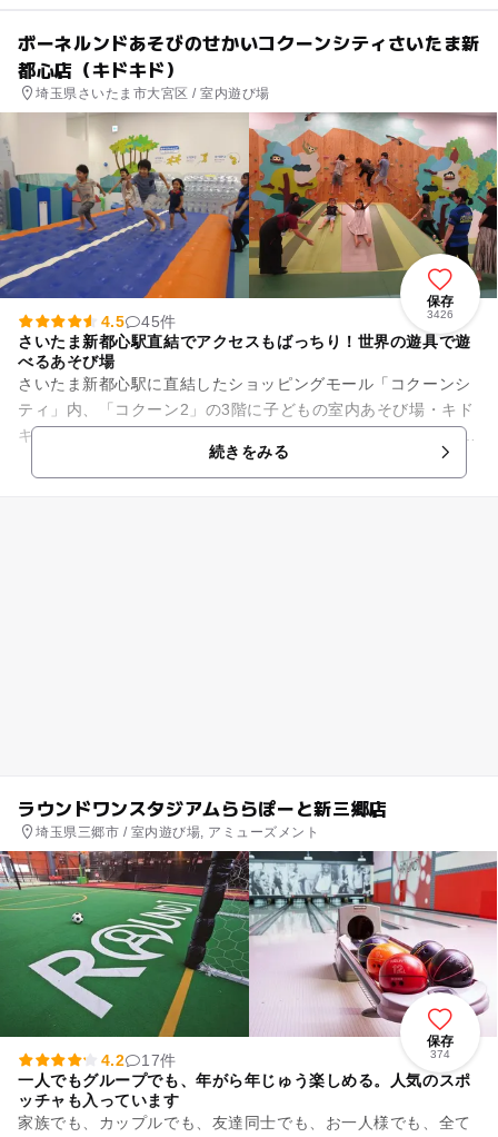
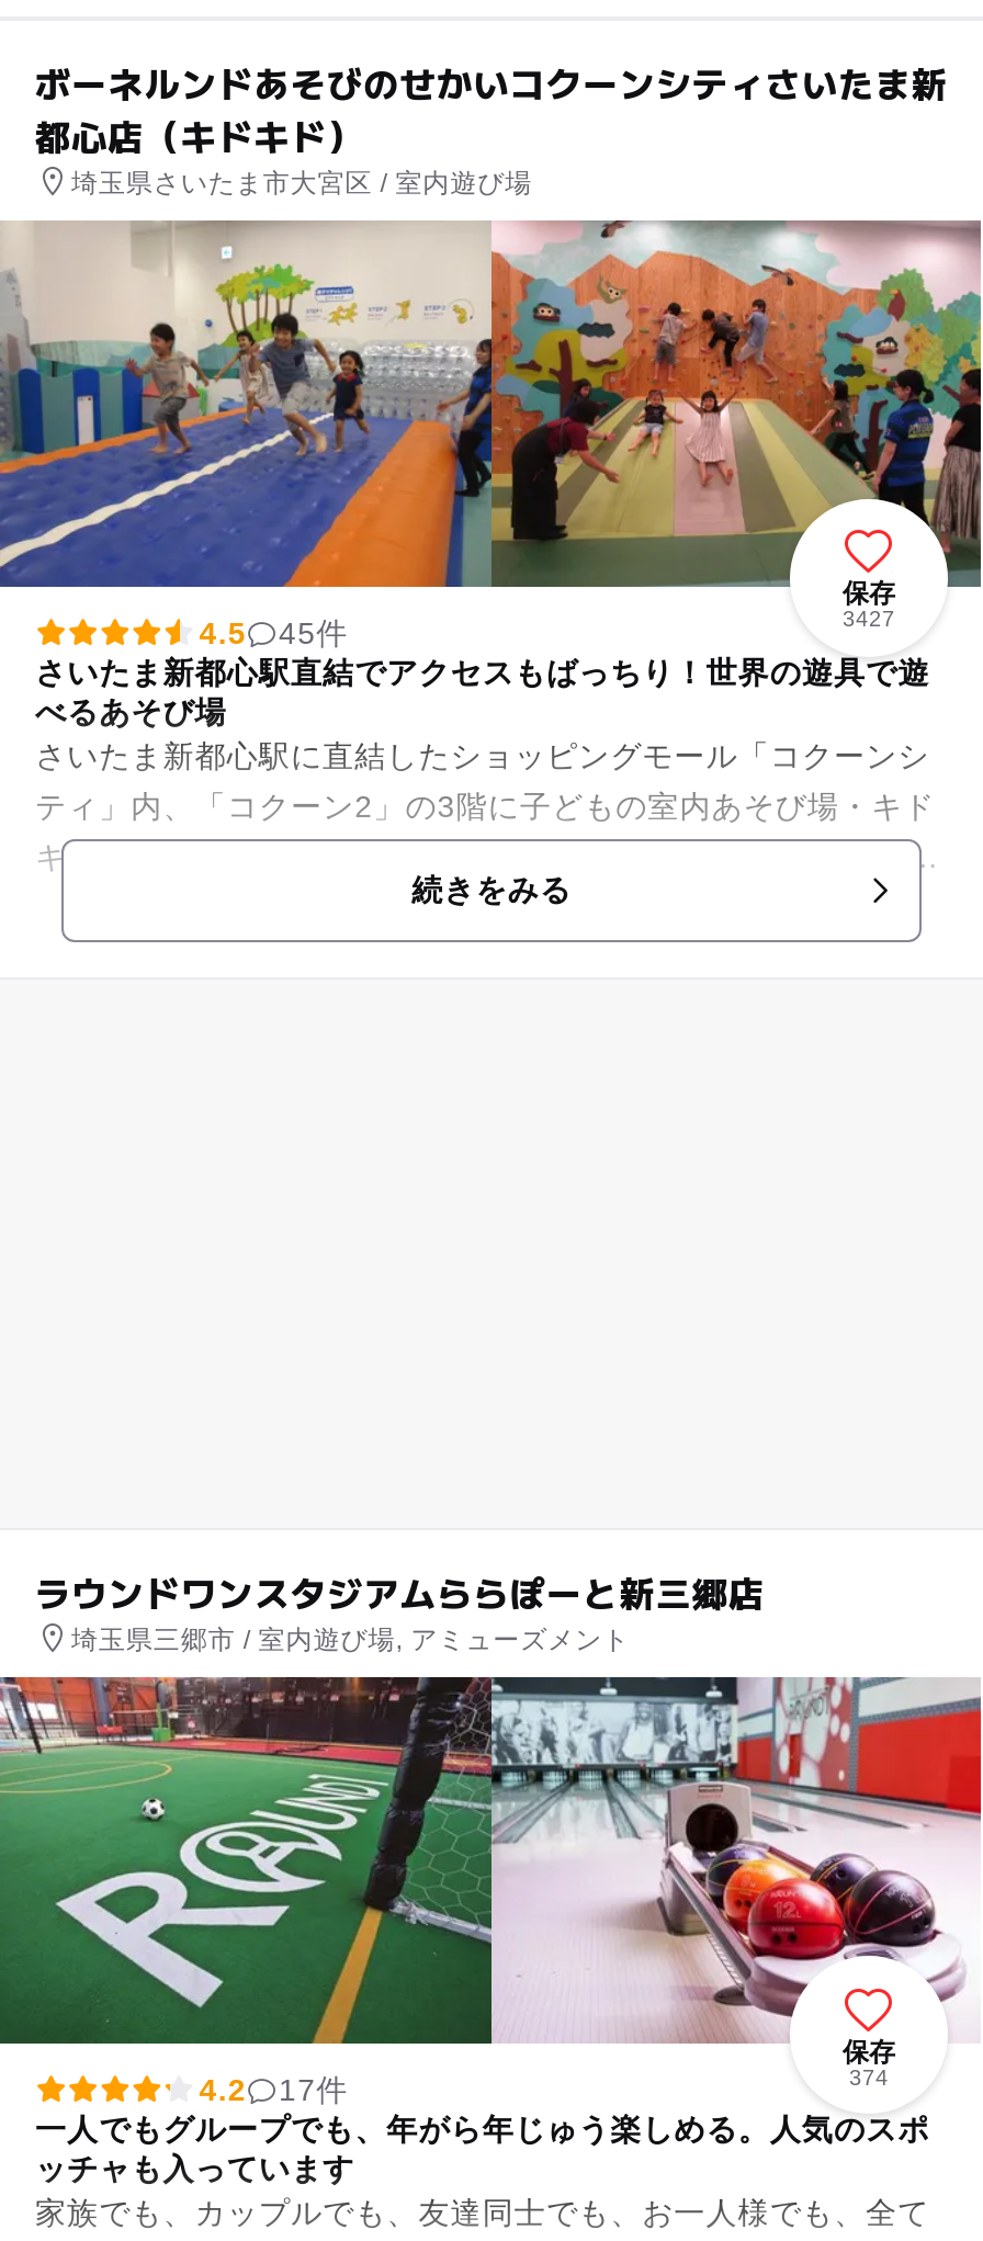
- 3426
+ 3427
